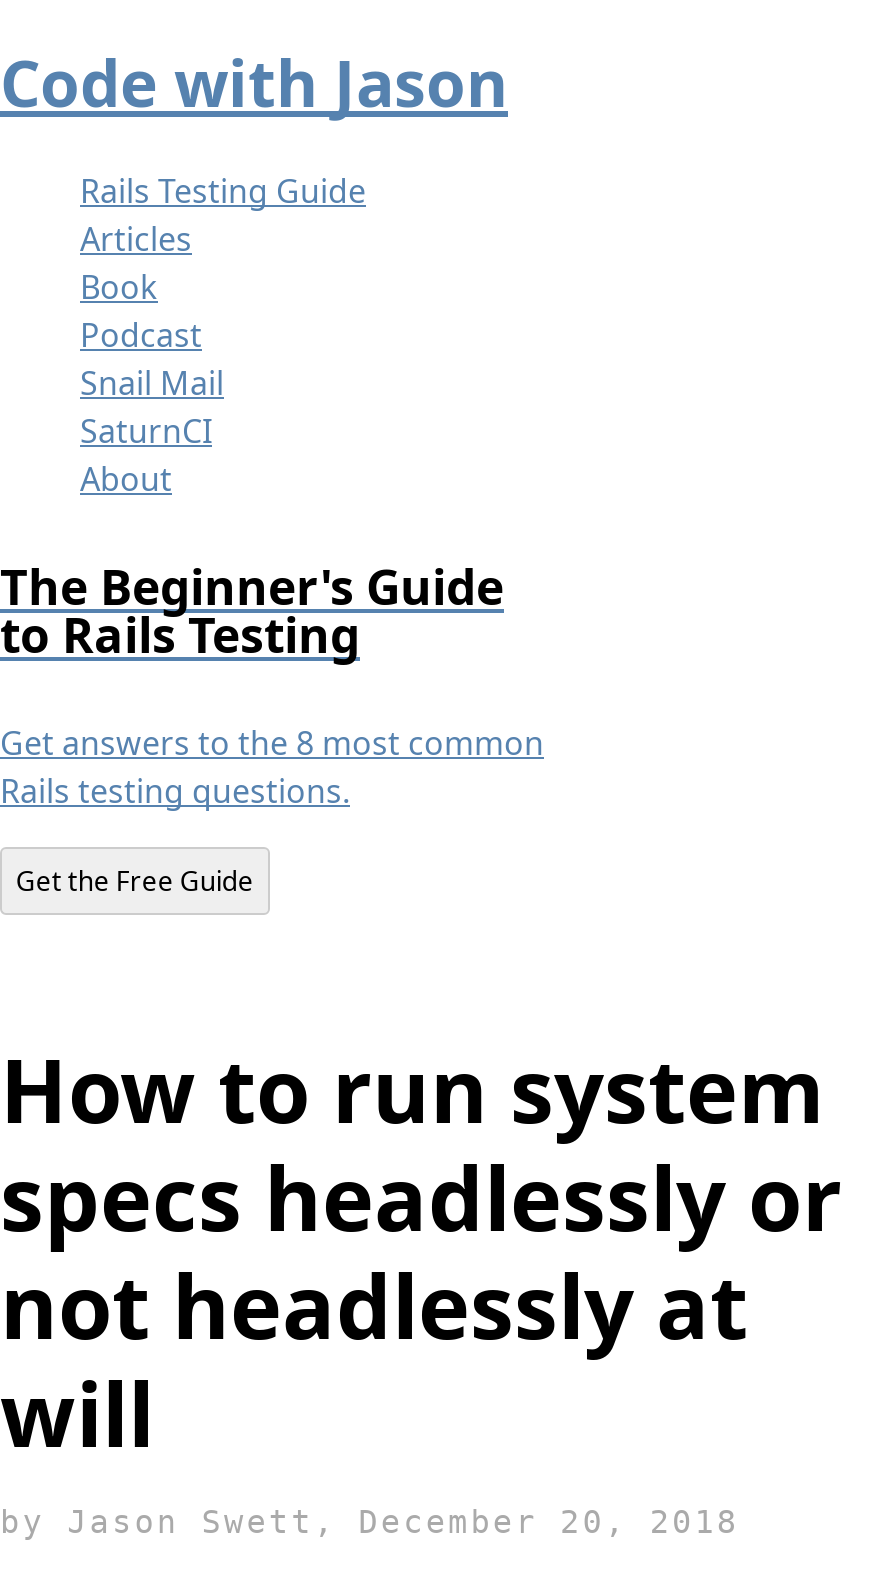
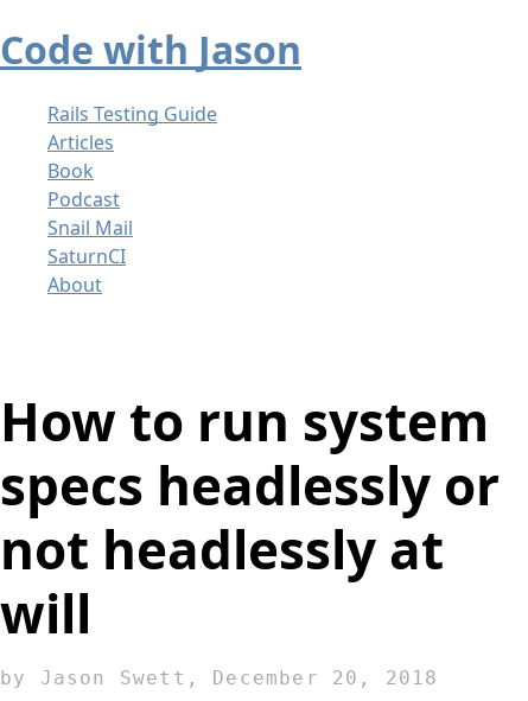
- The Beginner's Guide
- to Rails Testing
- Get answers to the 8 most common
- Rails testing questions.
- Get the Free Guide
